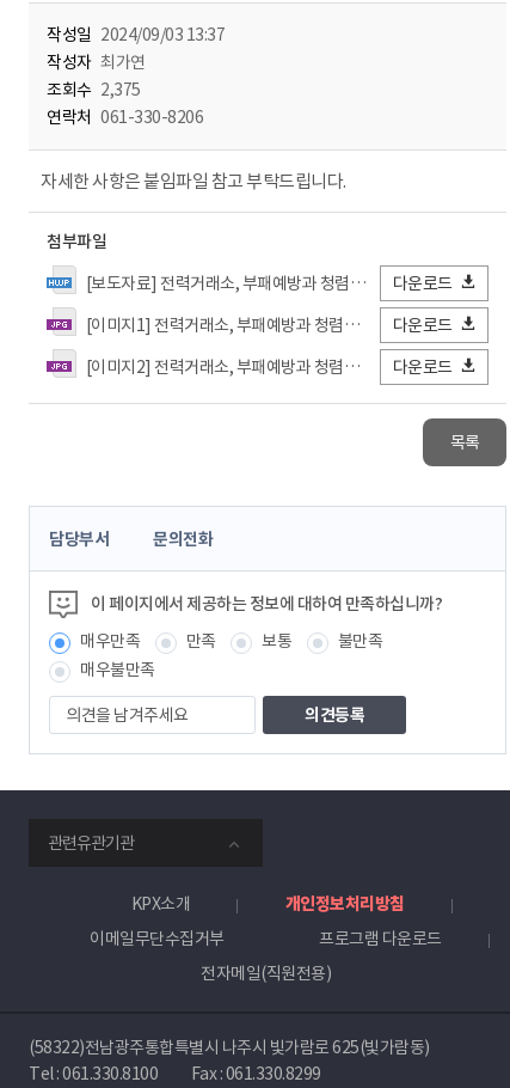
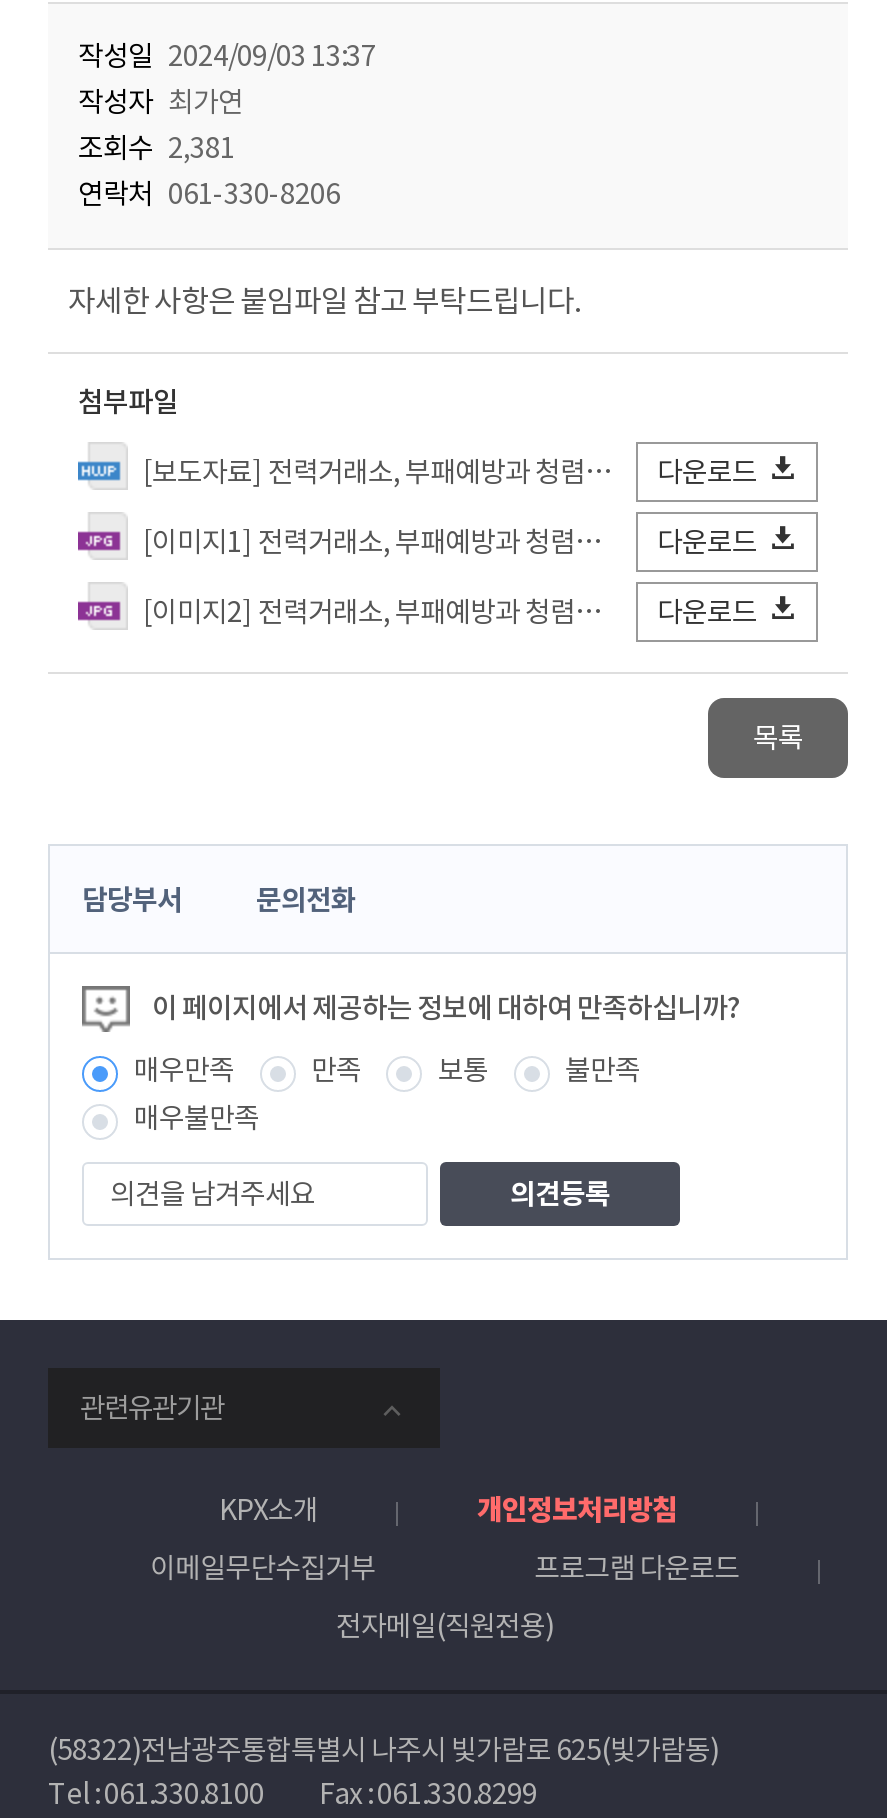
- 조회수 2,375
+ 조회수 2,381
